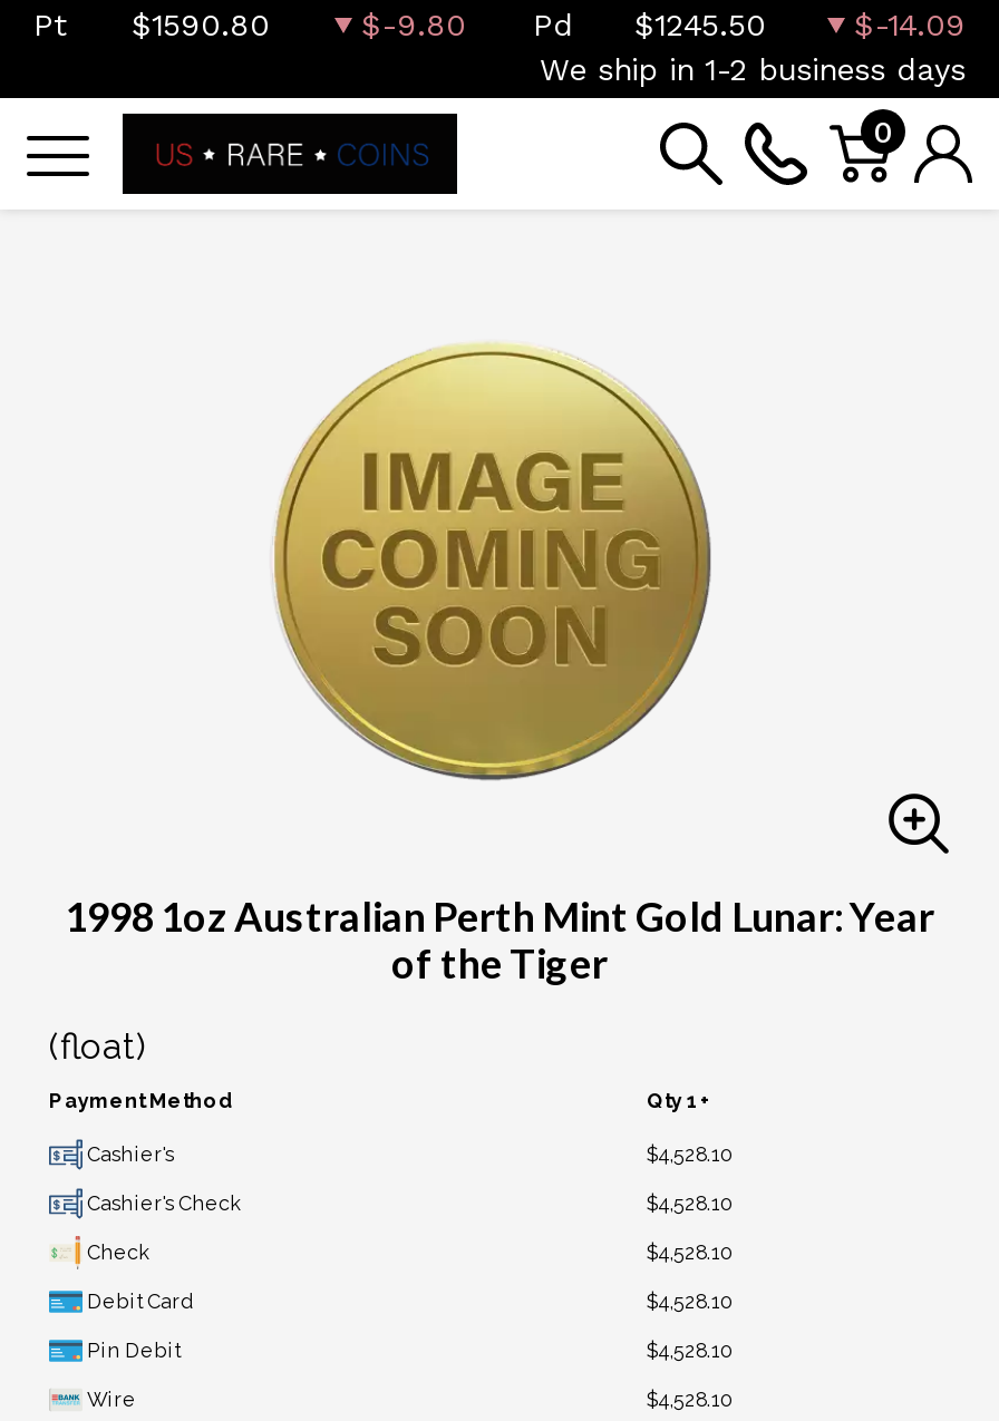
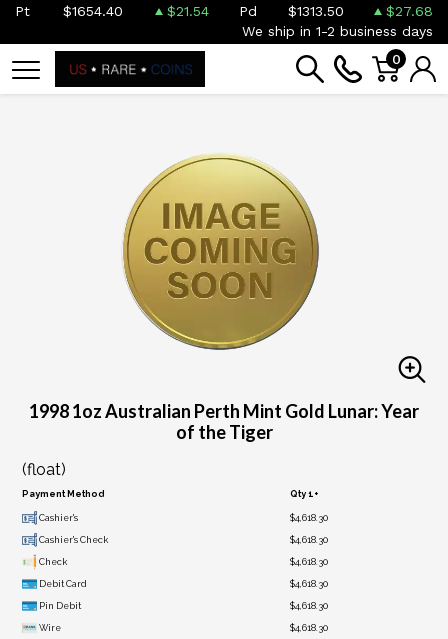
- $1590.80
+ $1654.40

- $-9.80
+ $21.54

- $1245.50
+ $1313.50

- $-14.09
+ $27.68

- $4,528.10
+ $4,618.30

- $4,528.10
+ $4,618.30

- $4,528.10
+ $4,618.30

- $4,528.10
+ $4,618.30

- $4,528.10
+ $4,618.30

- $4,528.10
+ $4,618.30
